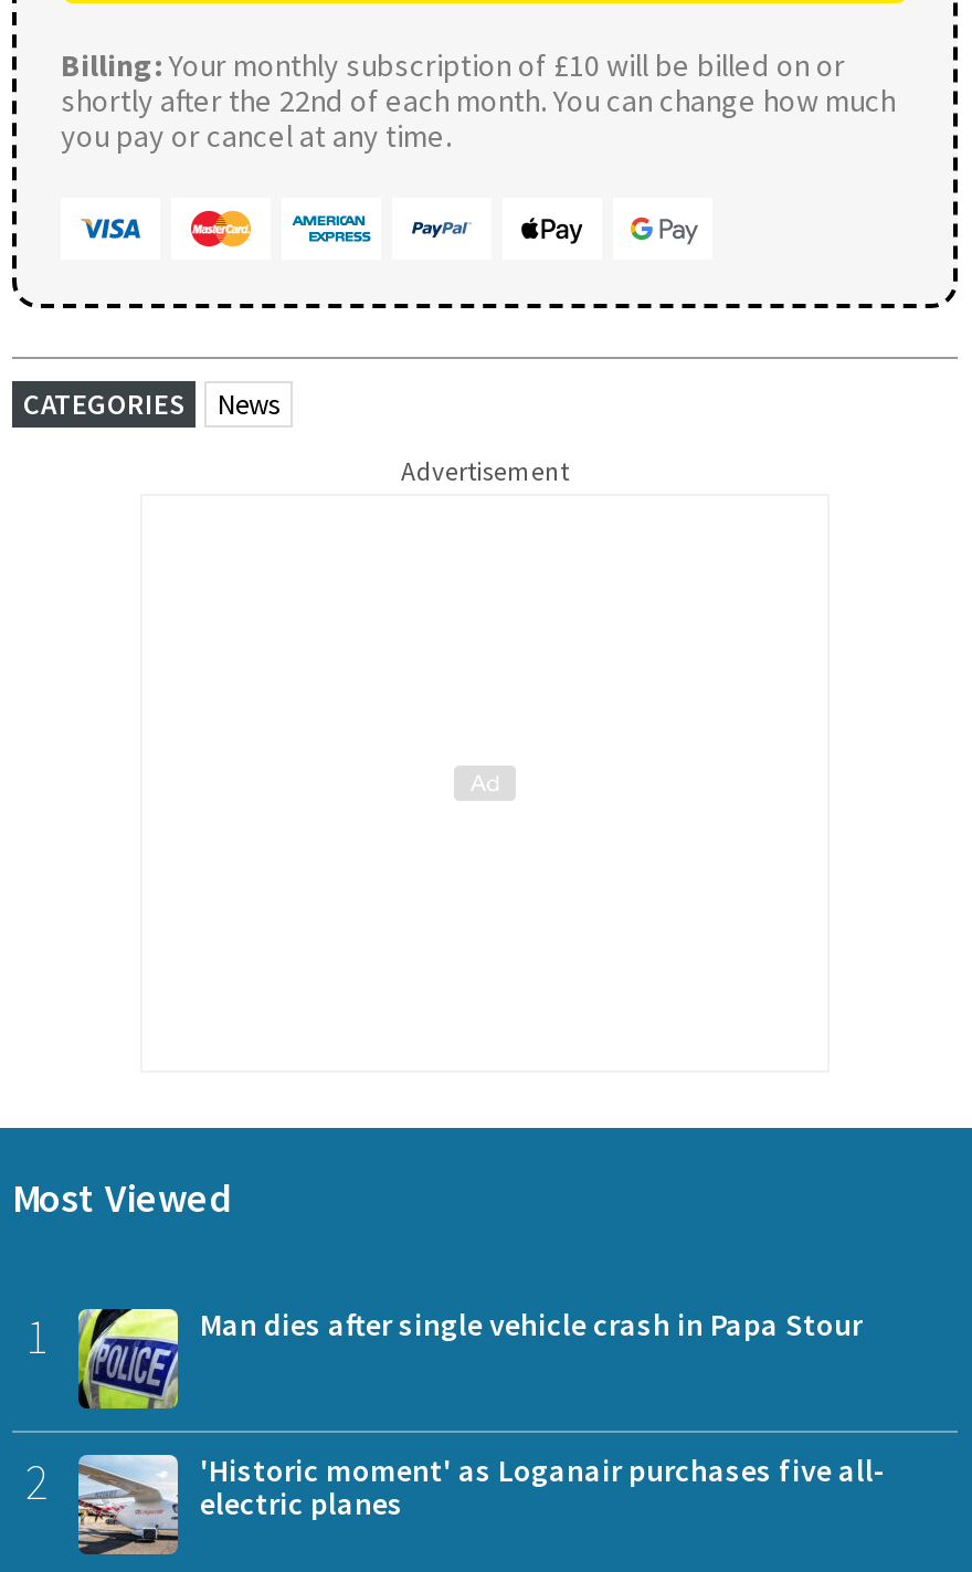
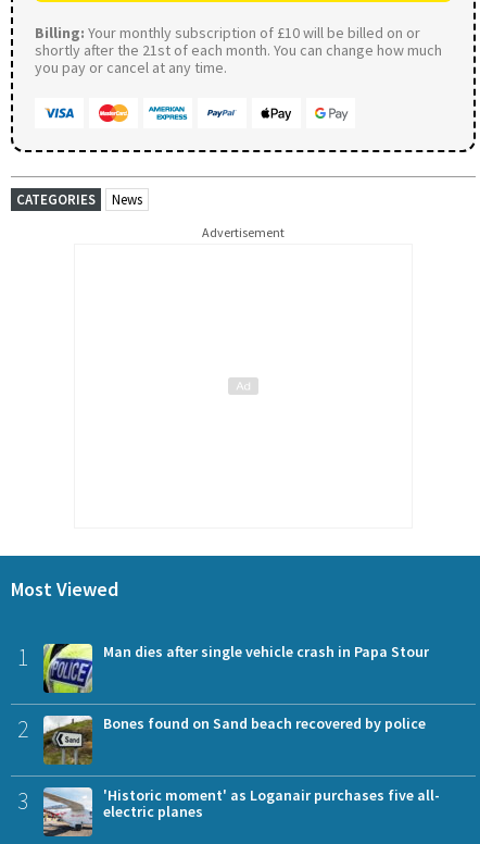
- shortly after the 22nd of each month. You can change how much
+ shortly after the 21st of each month. You can change how much

+ [image]
+ Bones found on Sand beach recovered by police
+ 3
